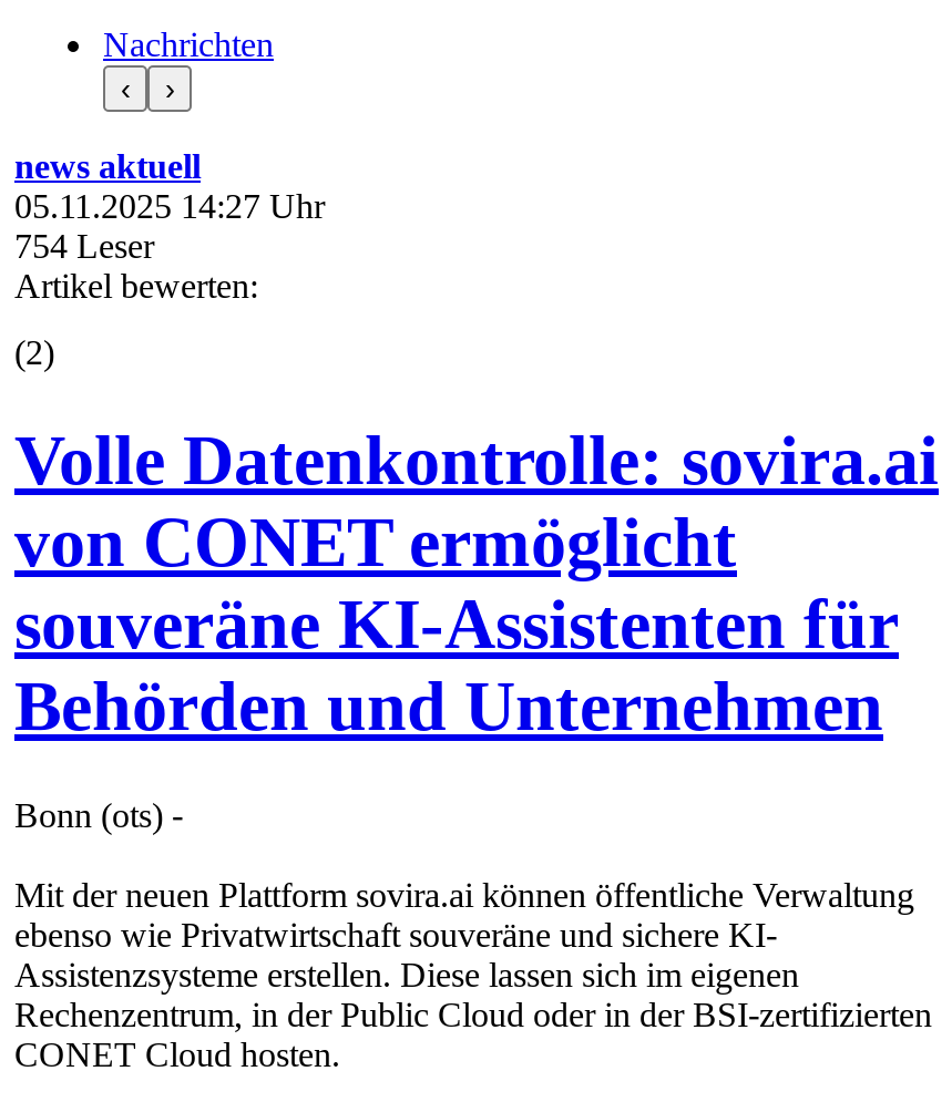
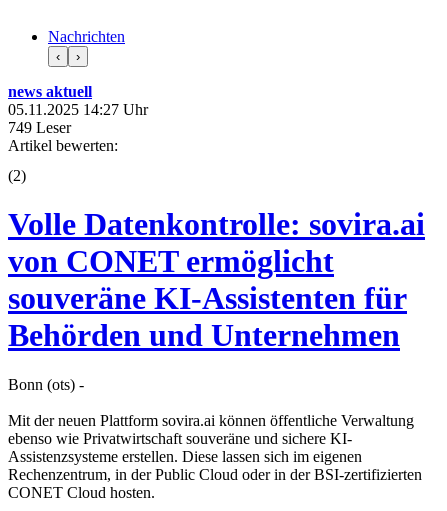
- 754 Leser
+ 749 Leser
